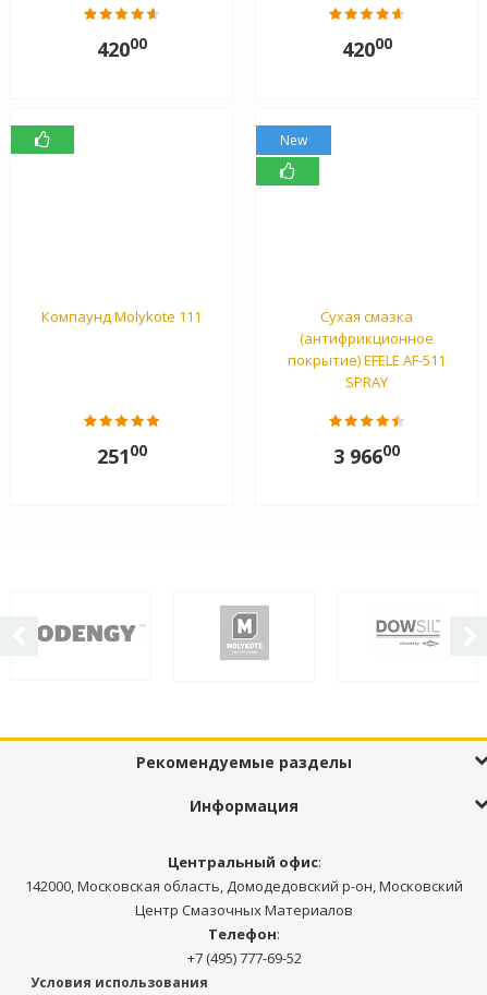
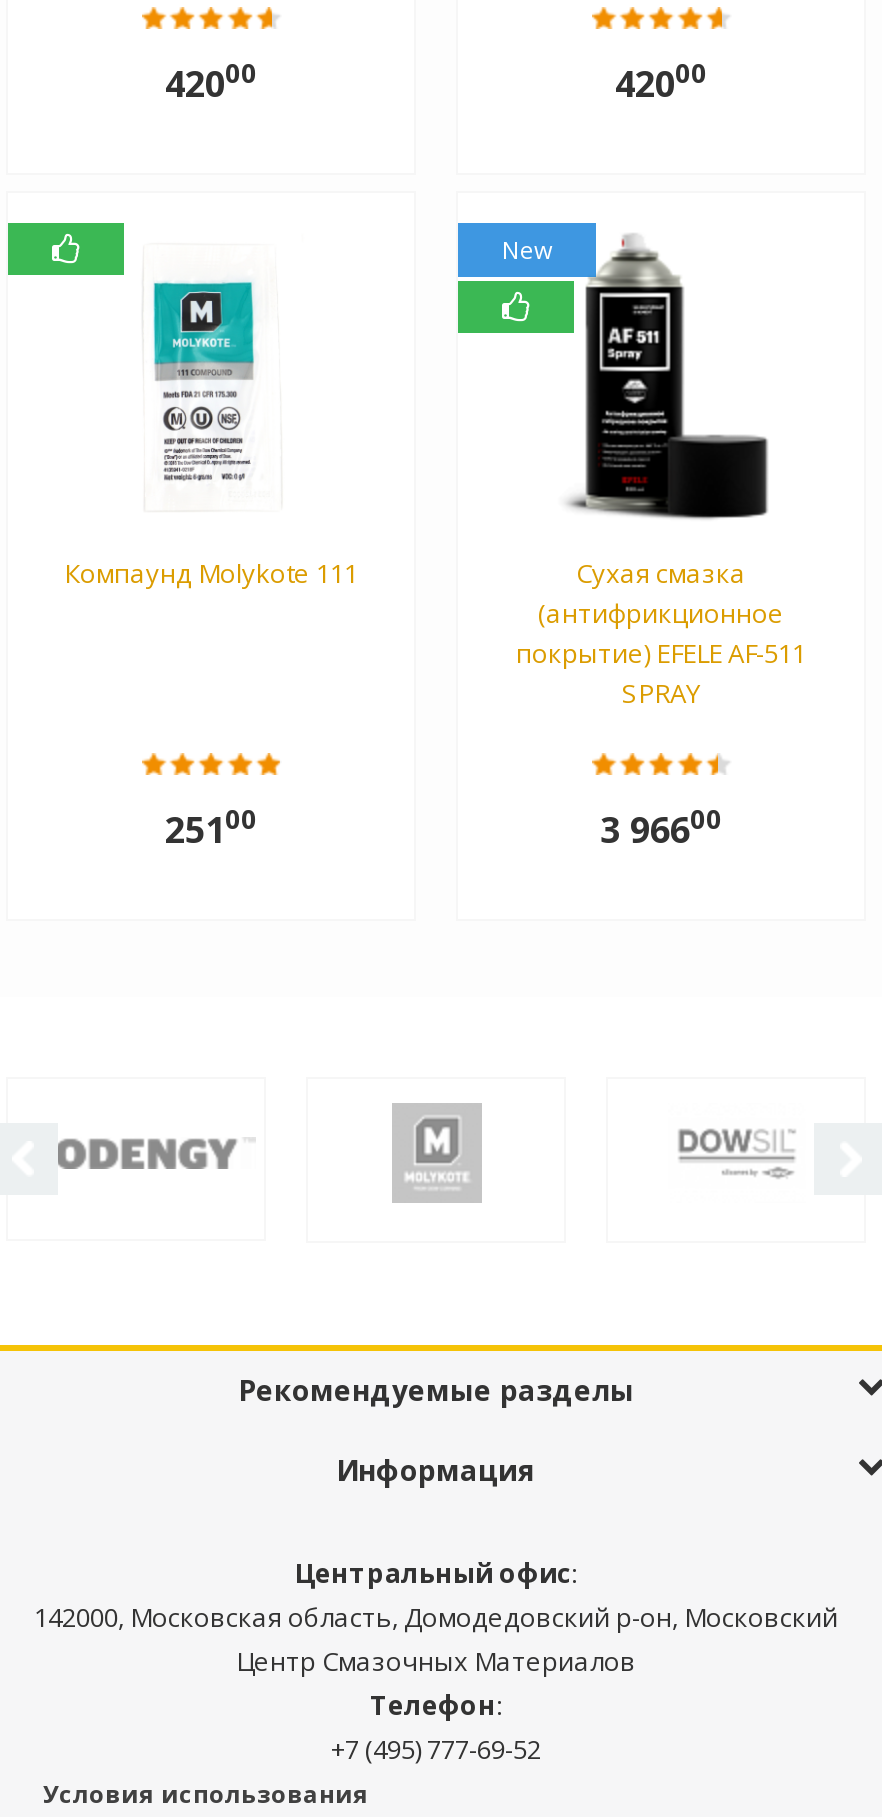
+ [image]

+ [image]
